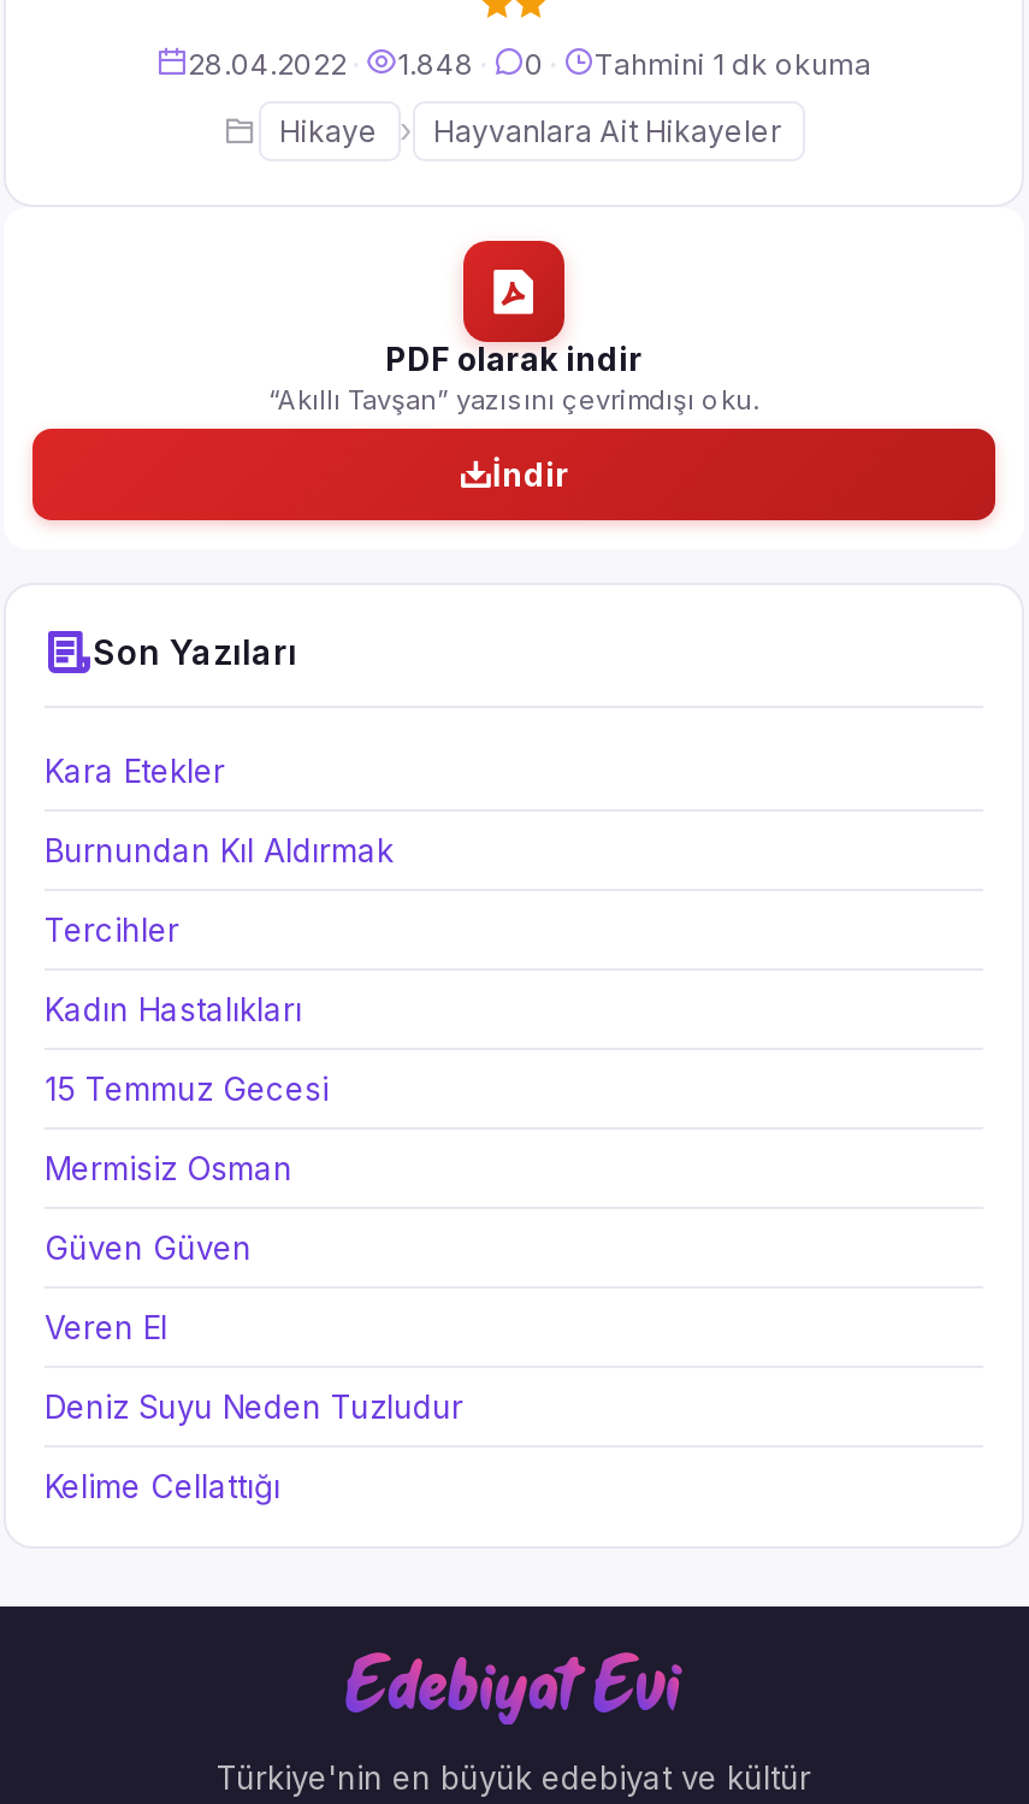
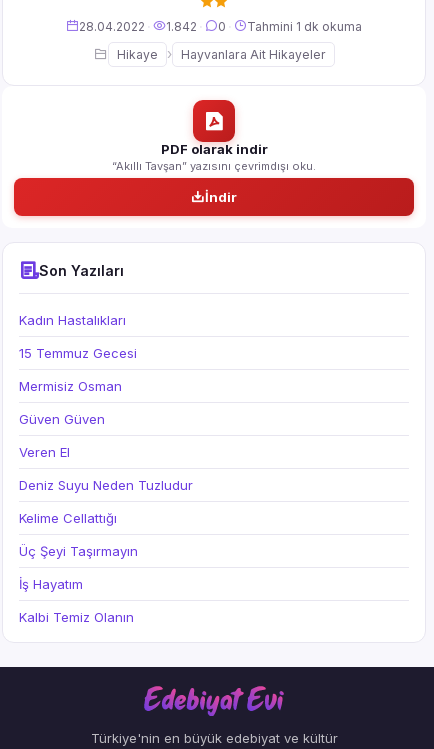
- 28.04.2022 · 1.848 · 0 · Tahmini 1 dk okuma
+ 28.04.2022 · 1.842 · 0 · Tahmini 1 dk okuma

- Kara Etekler
- Burnundan Kıl Aldırmak
- Tercihler

moved up: Kadın Hastalıkları | 15 Temmuz Gecesi | Mermisiz Osman | Güven Güven | Veren El | Deniz Suyu Neden Tuzludur | Kelime Cellattığı

+ Üç Şeyi Taşırmayın
+ İş Hayatım
+ Kalbi Temiz Olanın
